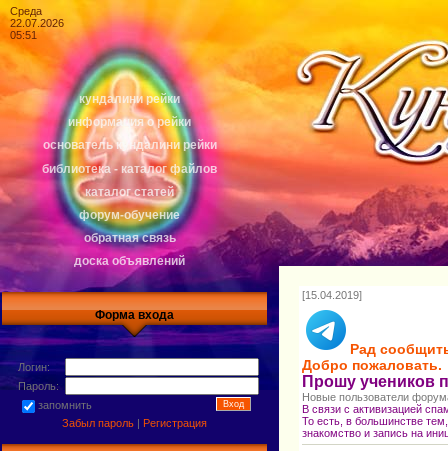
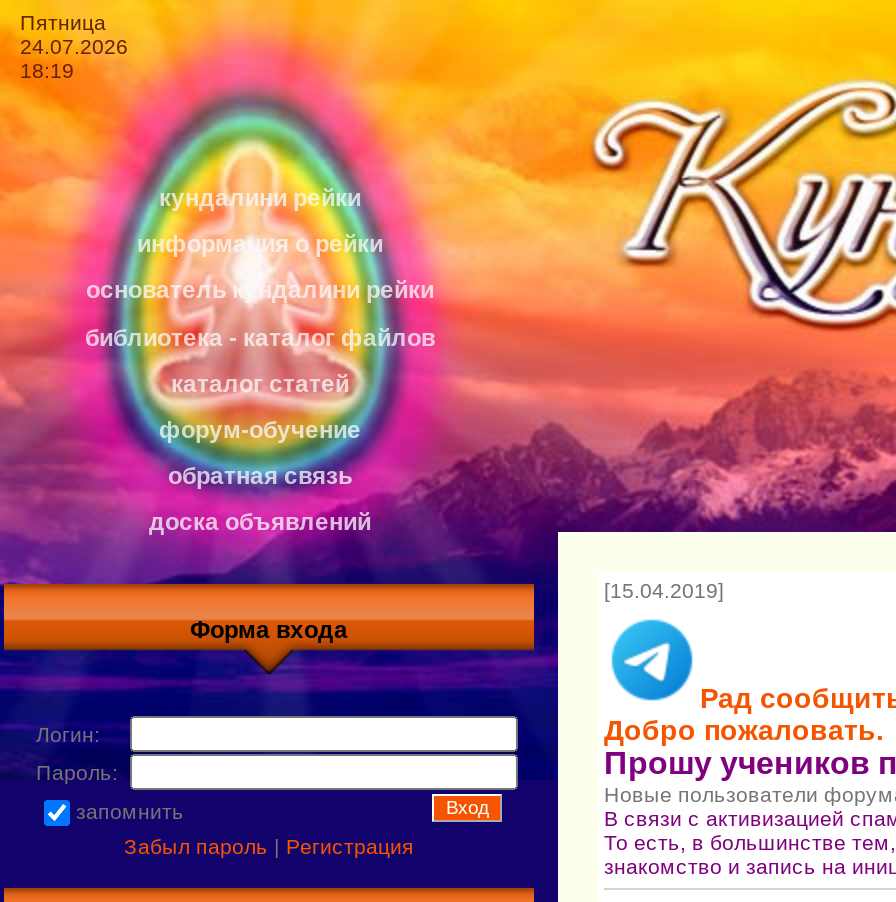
- Среда
- 22.07.2026
- 05:51
+ Пятница
+ 24.07.2026
+ 18:19
